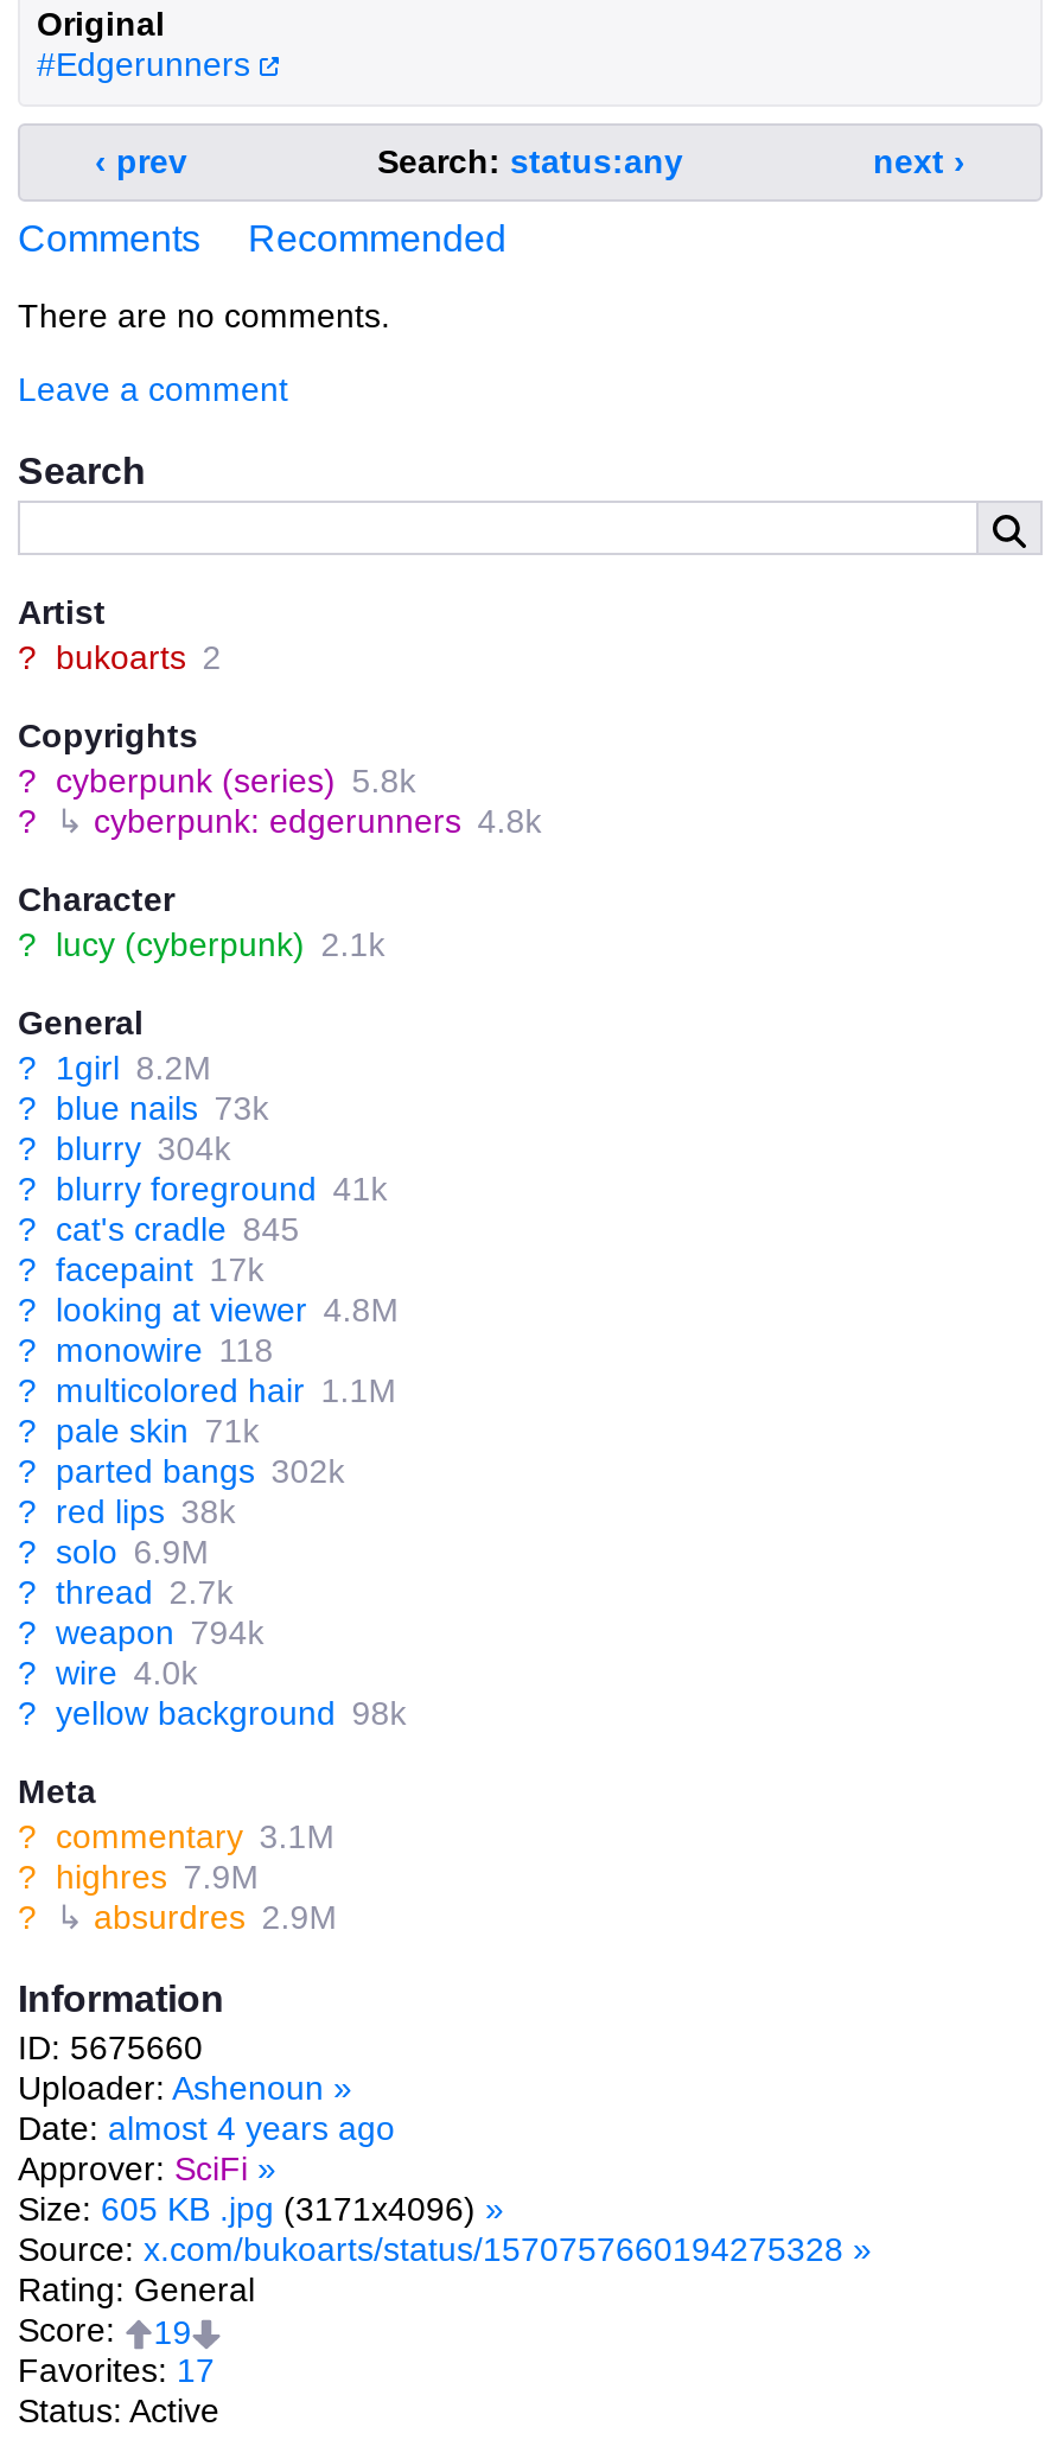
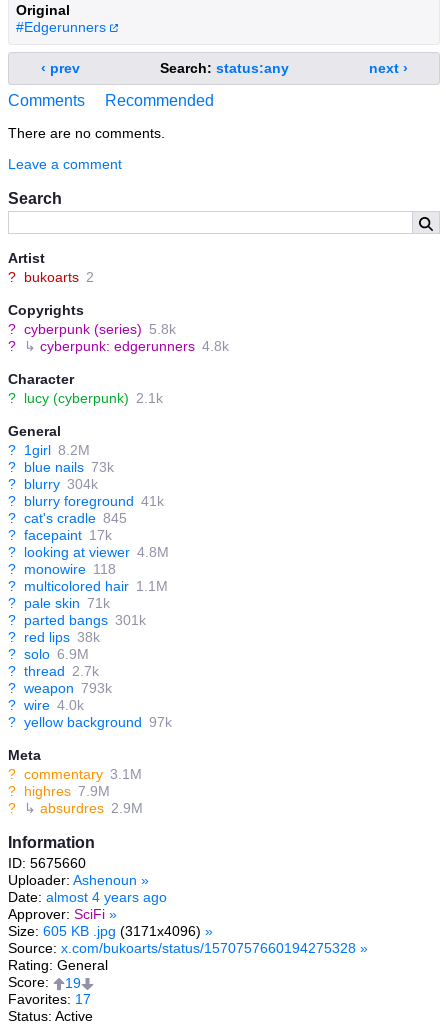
- ? parted bangs 302k
+ ? parted bangs 301k

- ? weapon 794k
+ ? weapon 793k

- ? yellow background 98k
+ ? yellow background 97k
